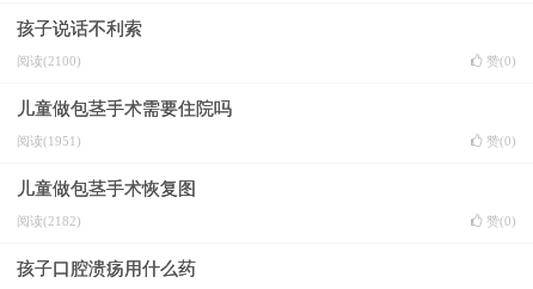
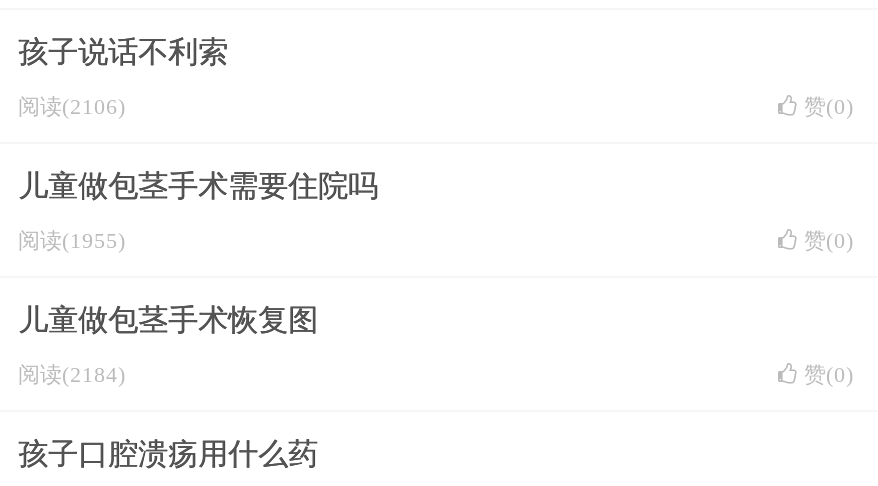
- 阅读(2100)
+ 阅读(2106)

- 阅读(1951)
+ 阅读(1955)

- 阅读(2182)
+ 阅读(2184)
